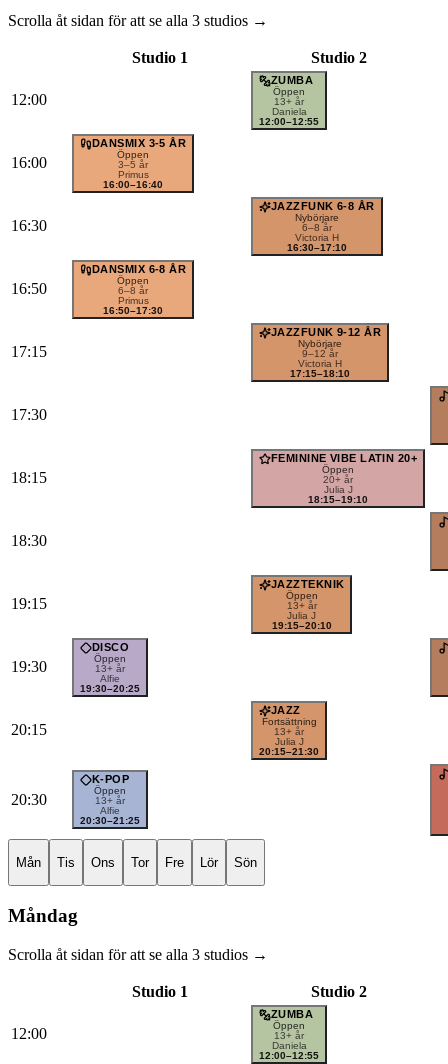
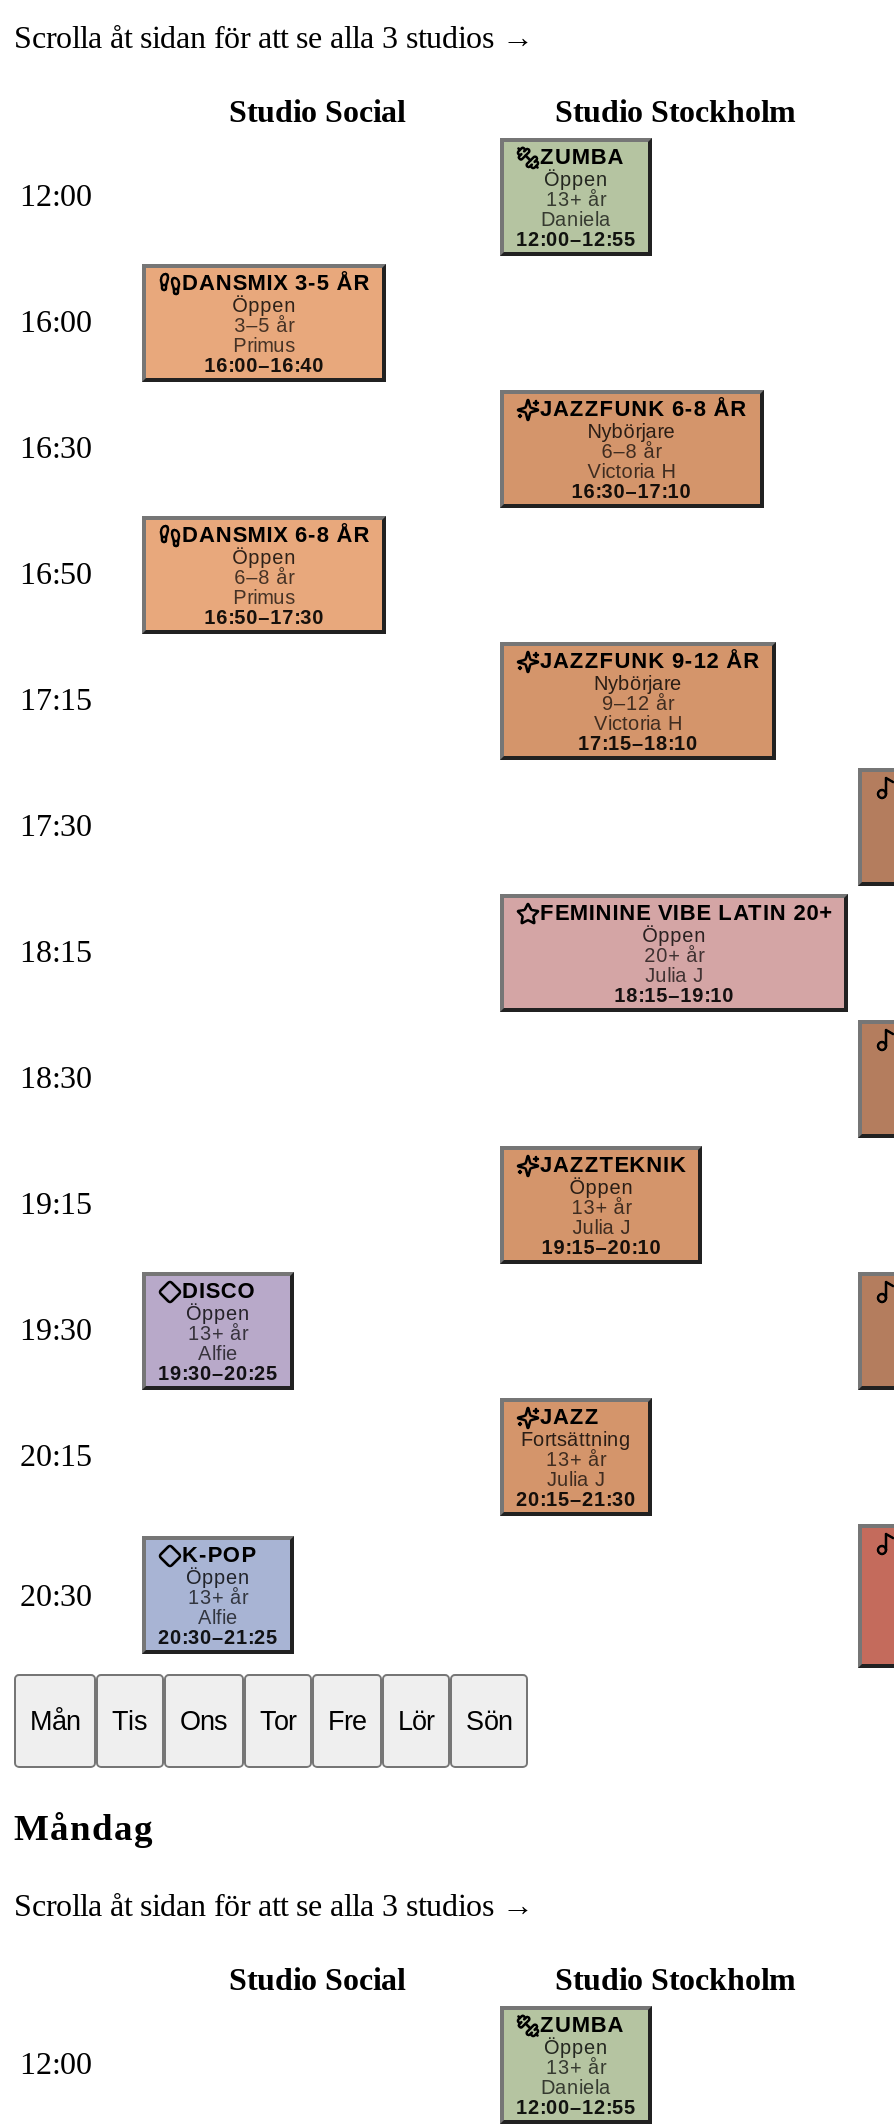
- Studio 1
+ Studio Social

- Studio 2
+ Studio Stockholm

- Studio 1
+ Studio Social

- Studio 2
+ Studio Stockholm
